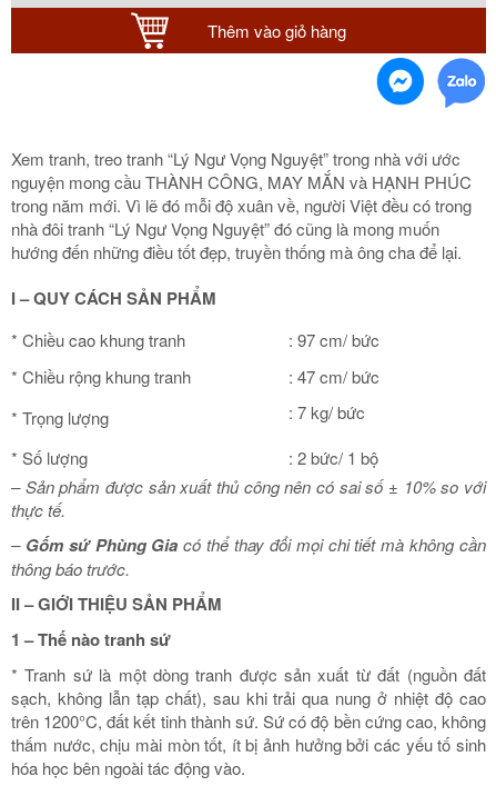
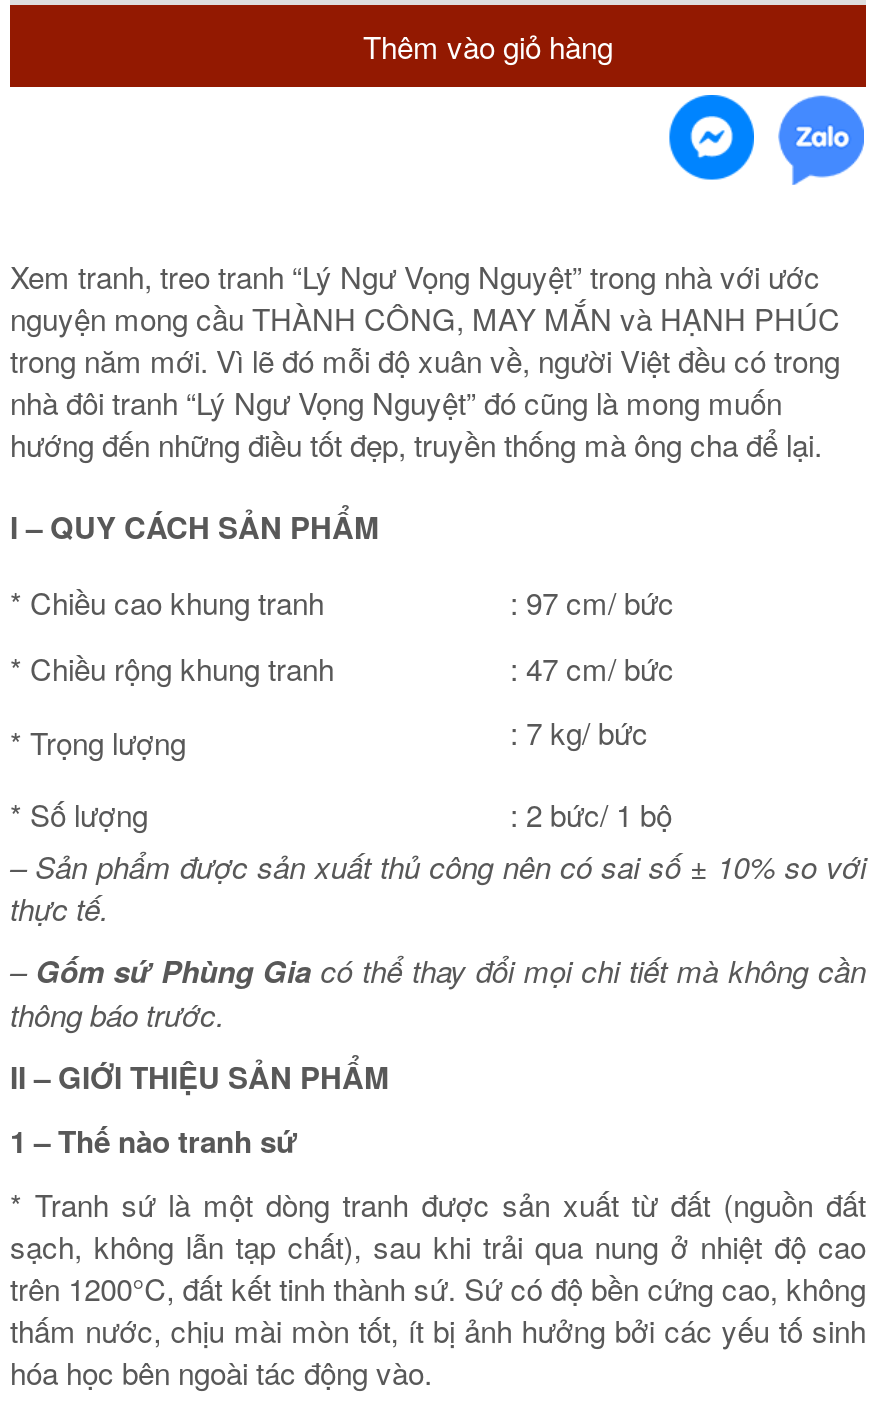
- [image]
